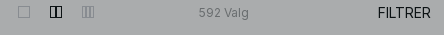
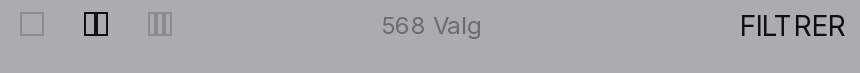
- 592 Valg
+ 568 Valg
